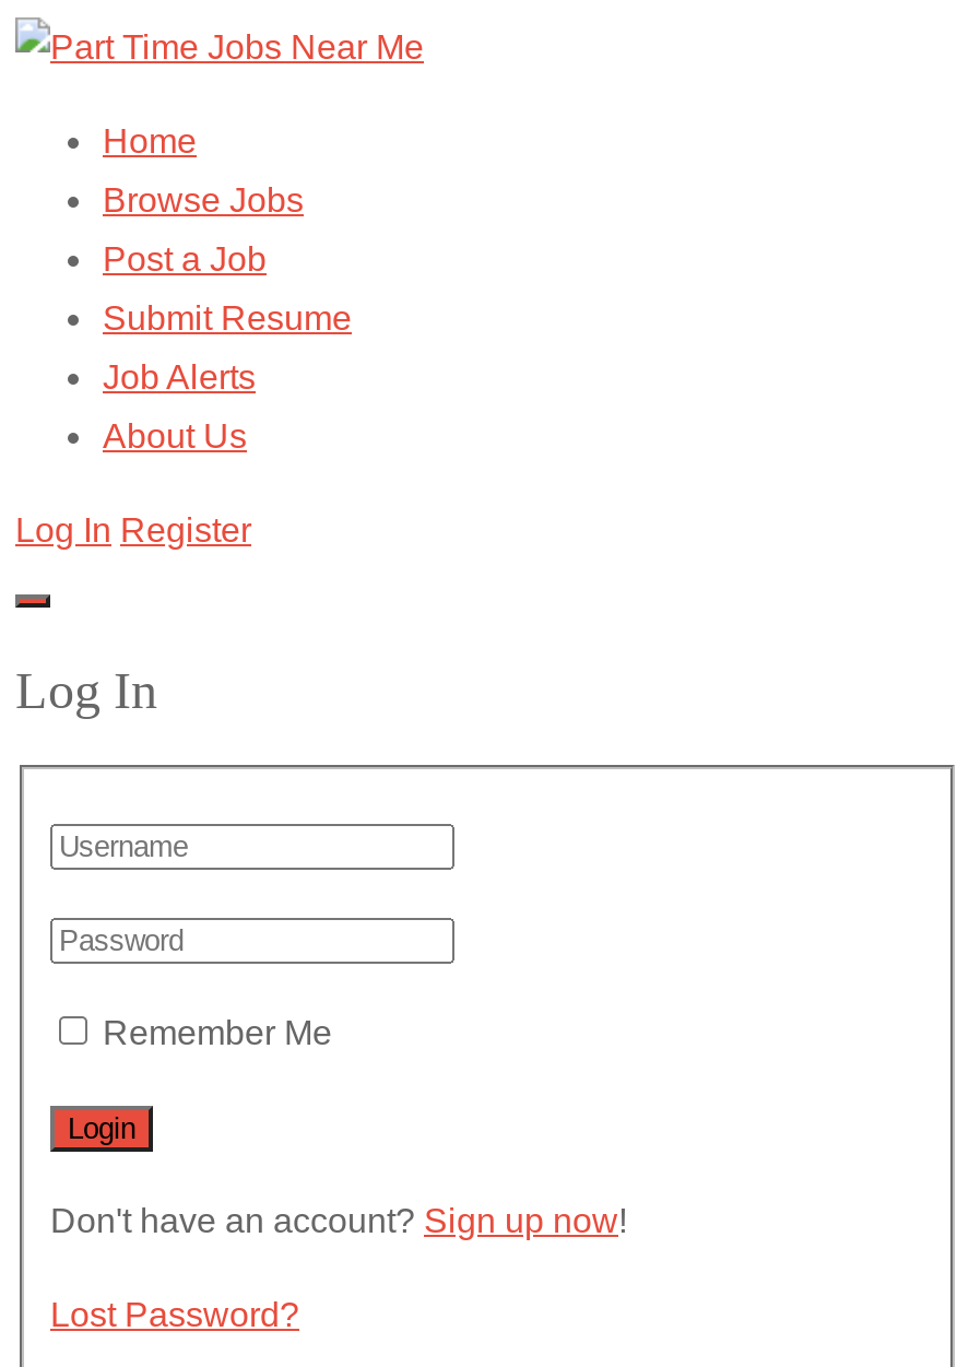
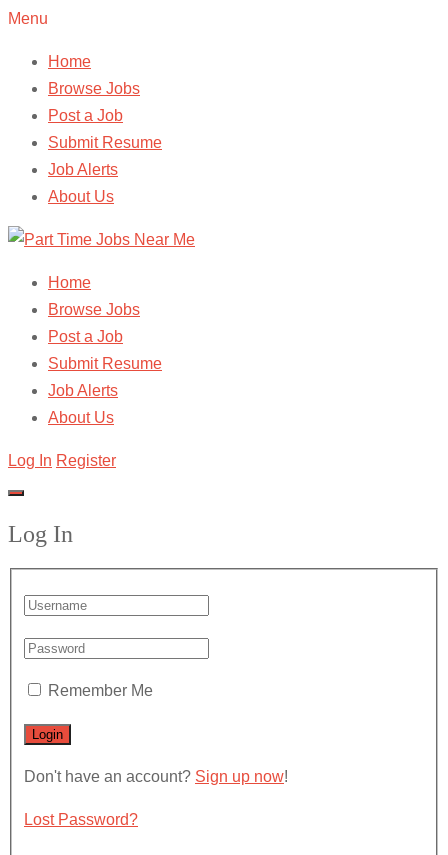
+ Menu
+ Home
+ Browse Jobs
+ Post a Job
+ Submit Resume
+ Job Alerts
+ About Us
